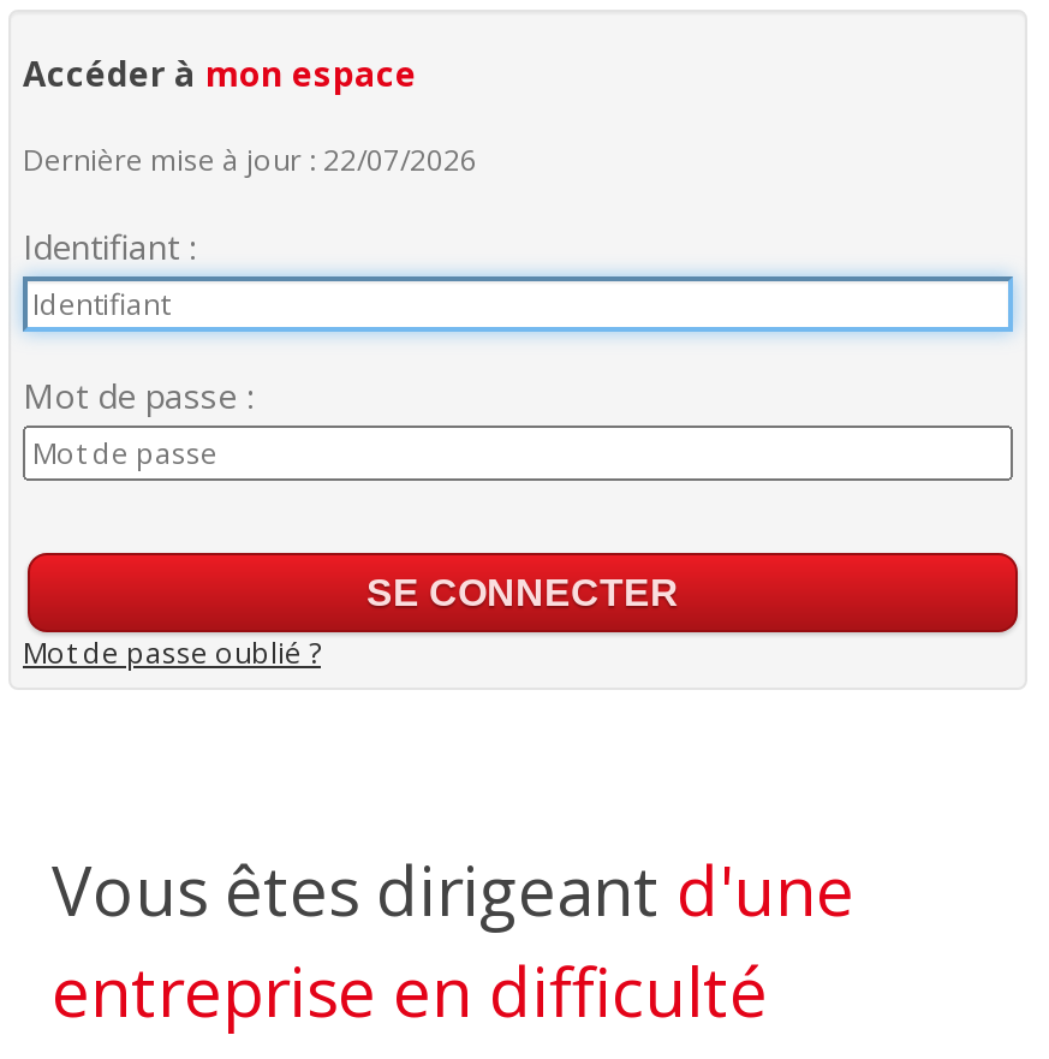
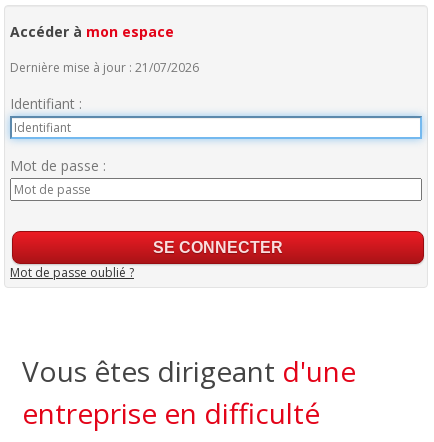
- Dernière mise à jour : 22/07/2026
+ Dernière mise à jour : 21/07/2026
